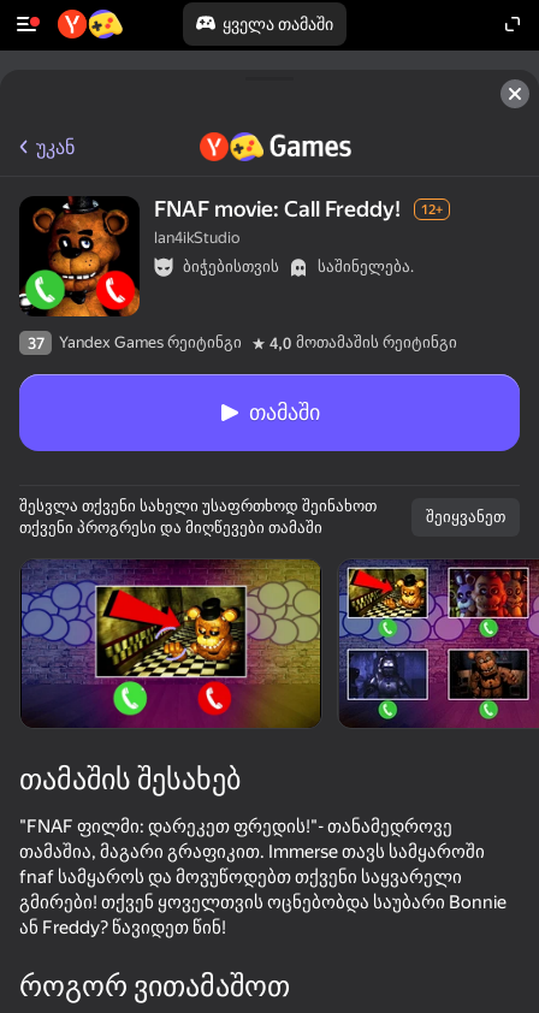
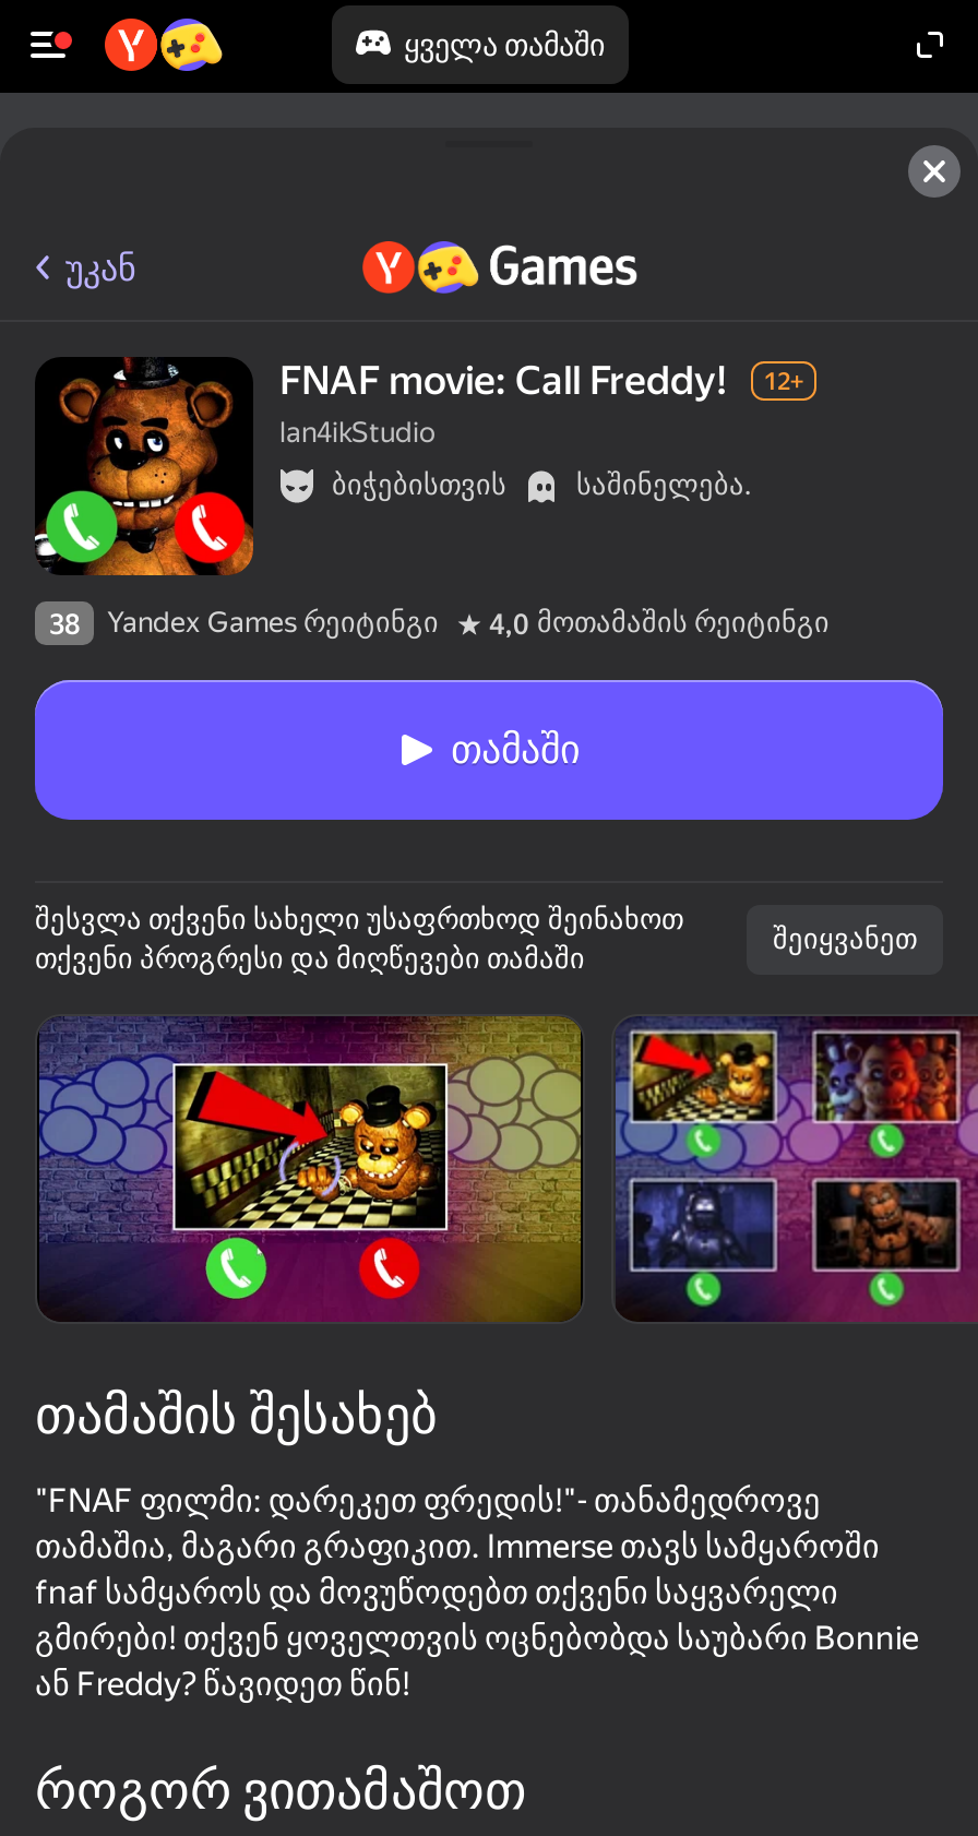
- 37 Yandex Games რეიტინგი 4,0 მოთამაშის რეიტინგი
+ 38 Yandex Games რეიტინგი 4,0 მოთამაშის რეიტინგი
